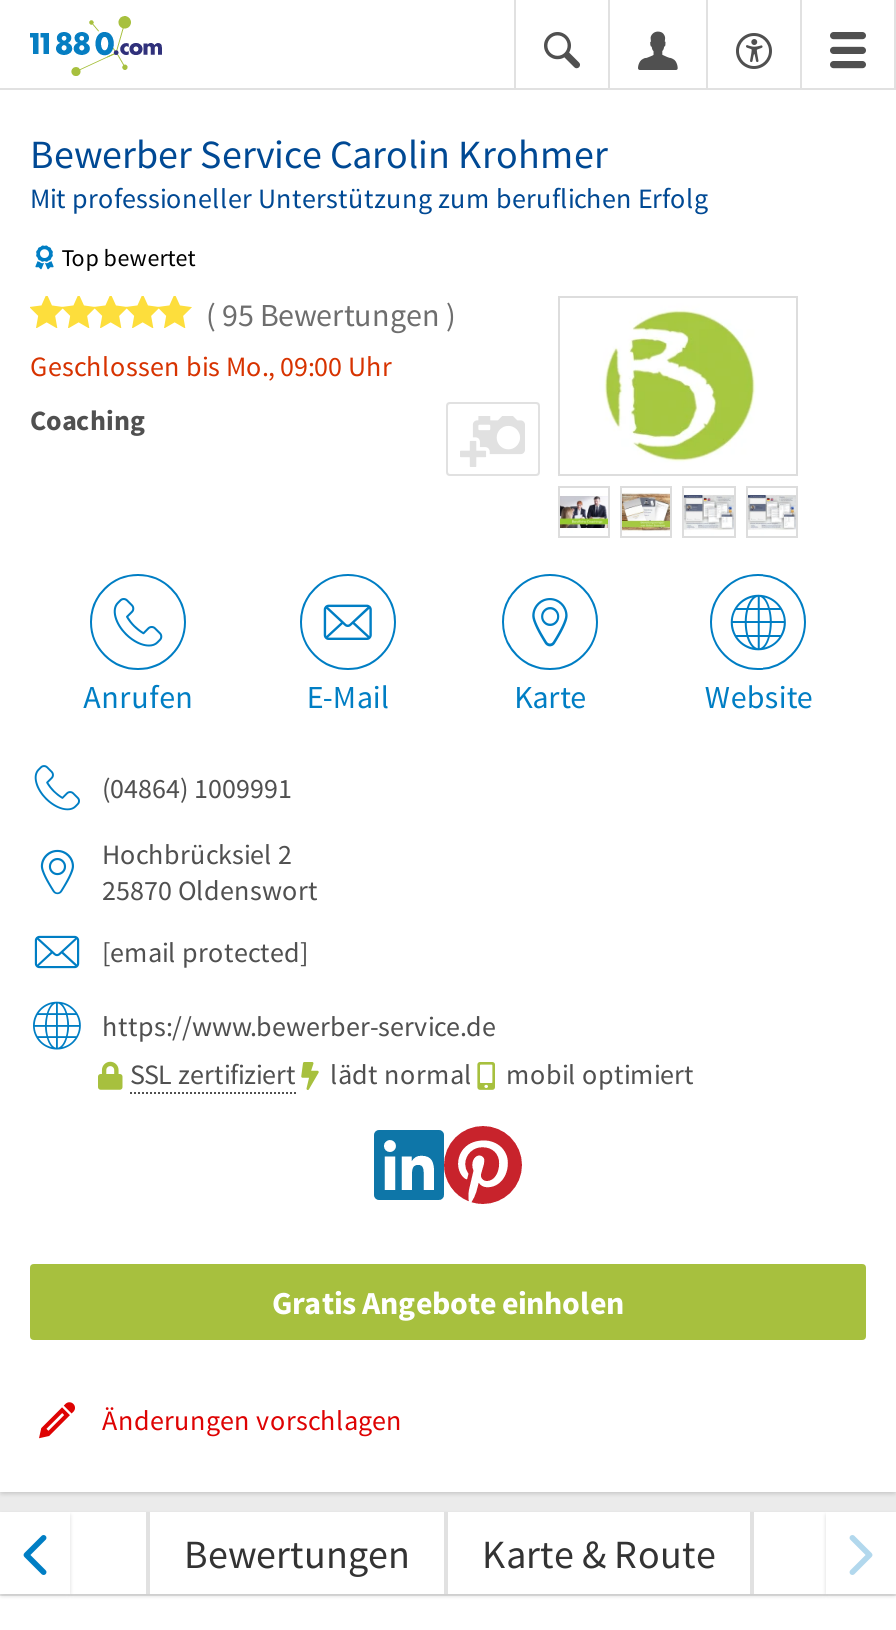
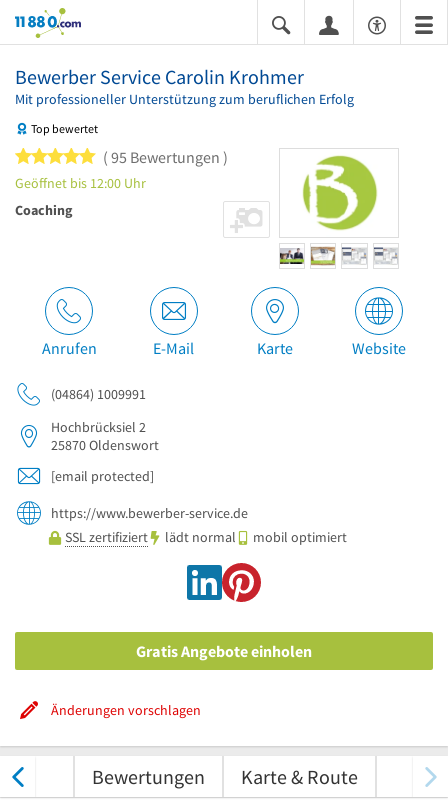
- Geschlossen bis Mo., 09:00 Uhr
+ Geöffnet bis 12:00 Uhr
